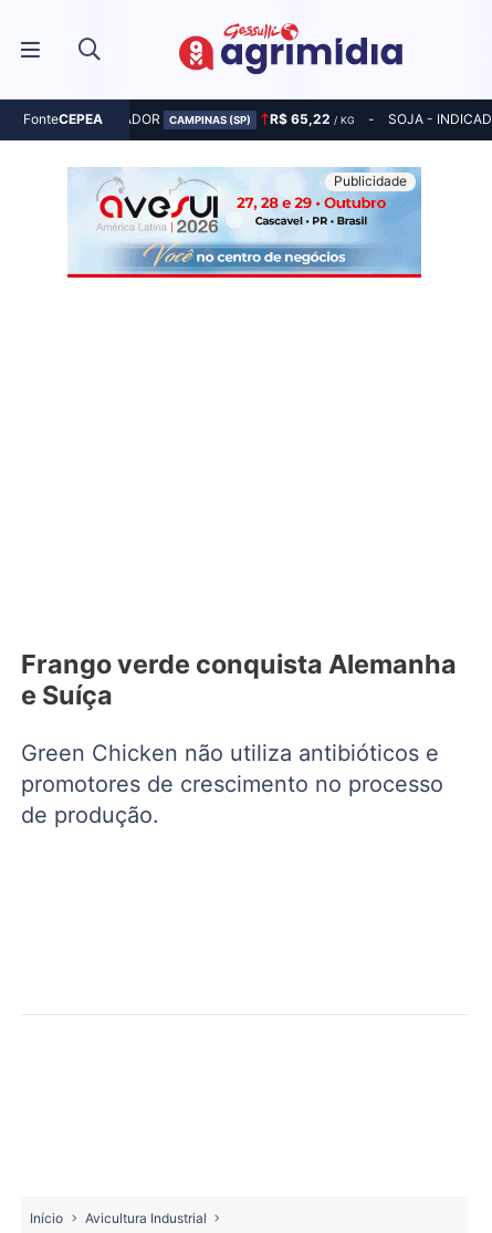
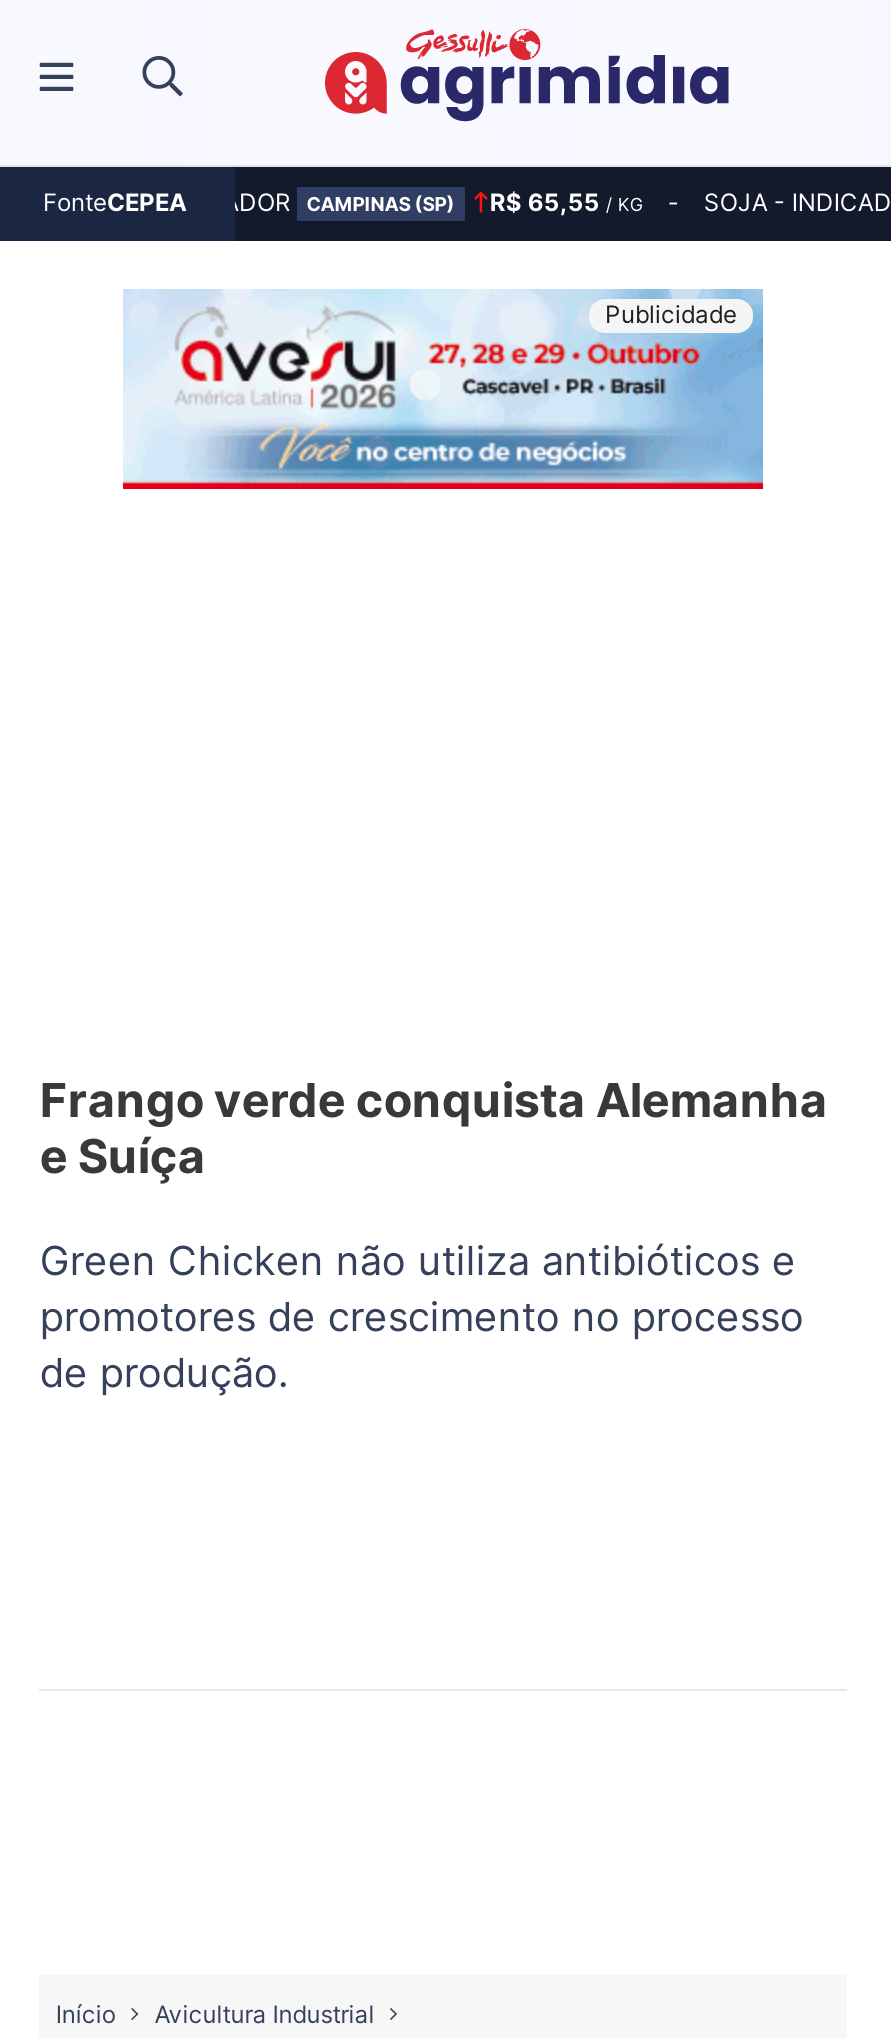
- R$ 65,22 / KG
+ R$ 65,55 / KG
